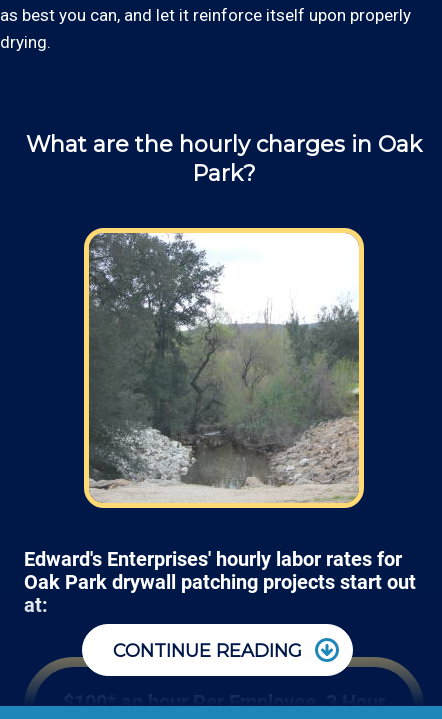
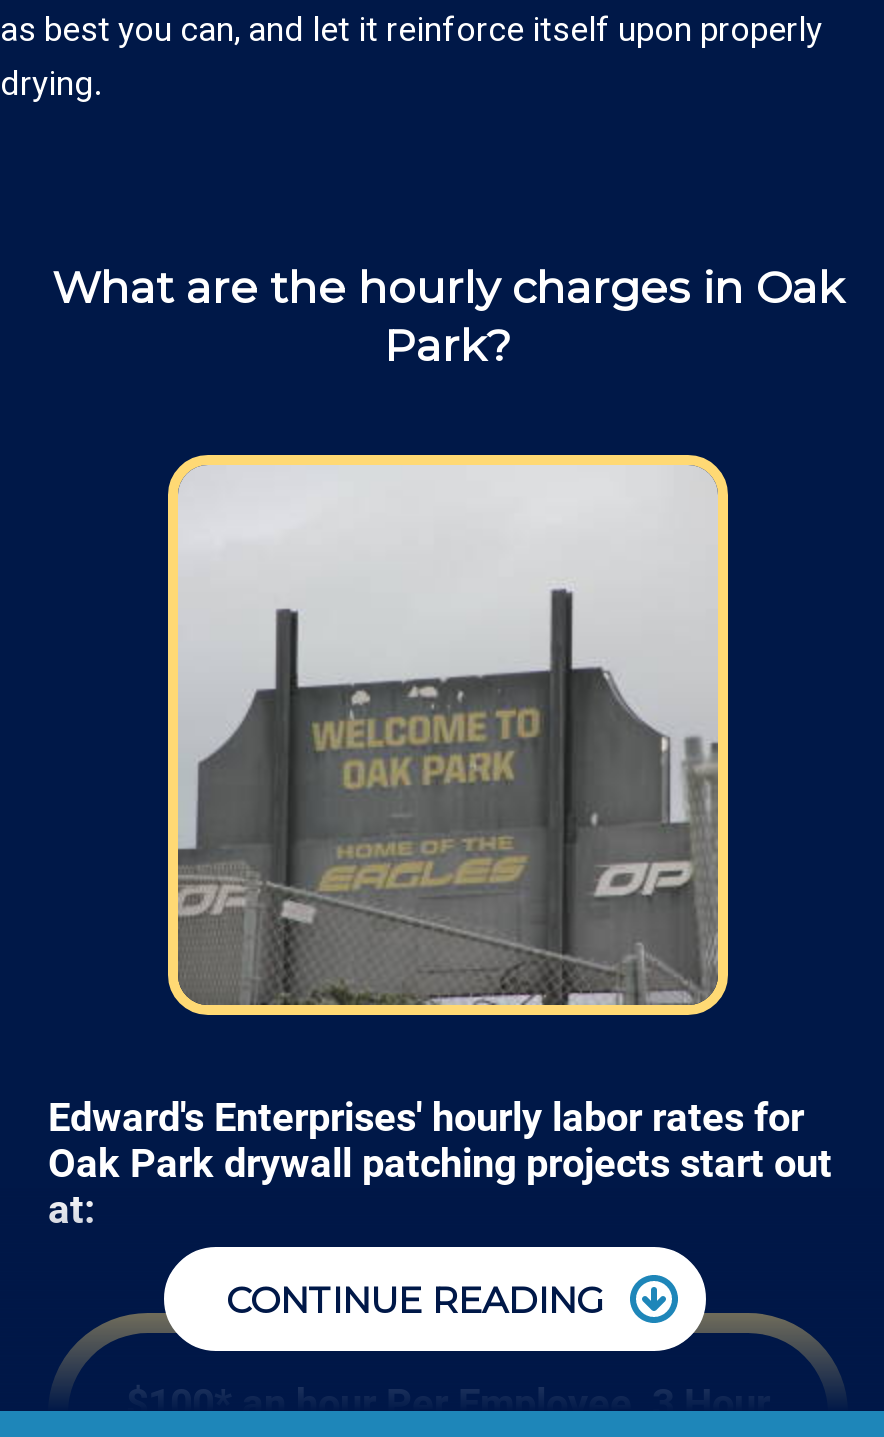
- [image]
+ [image]
